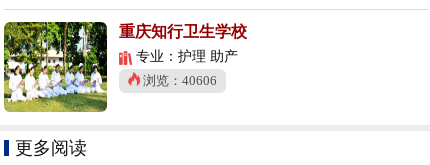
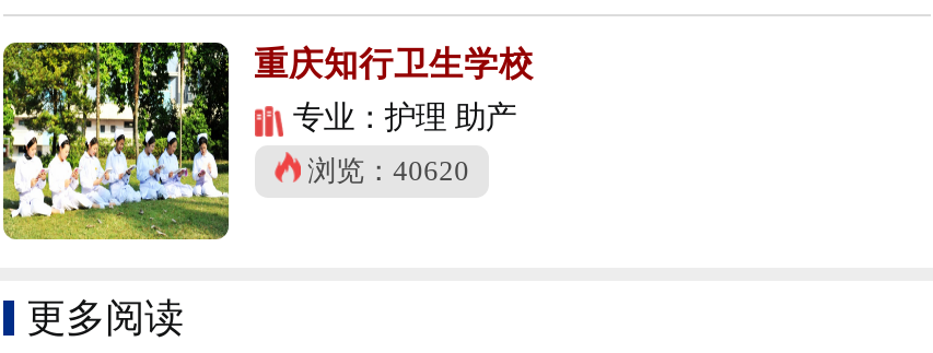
- 浏览：40606
+ 浏览：40620
